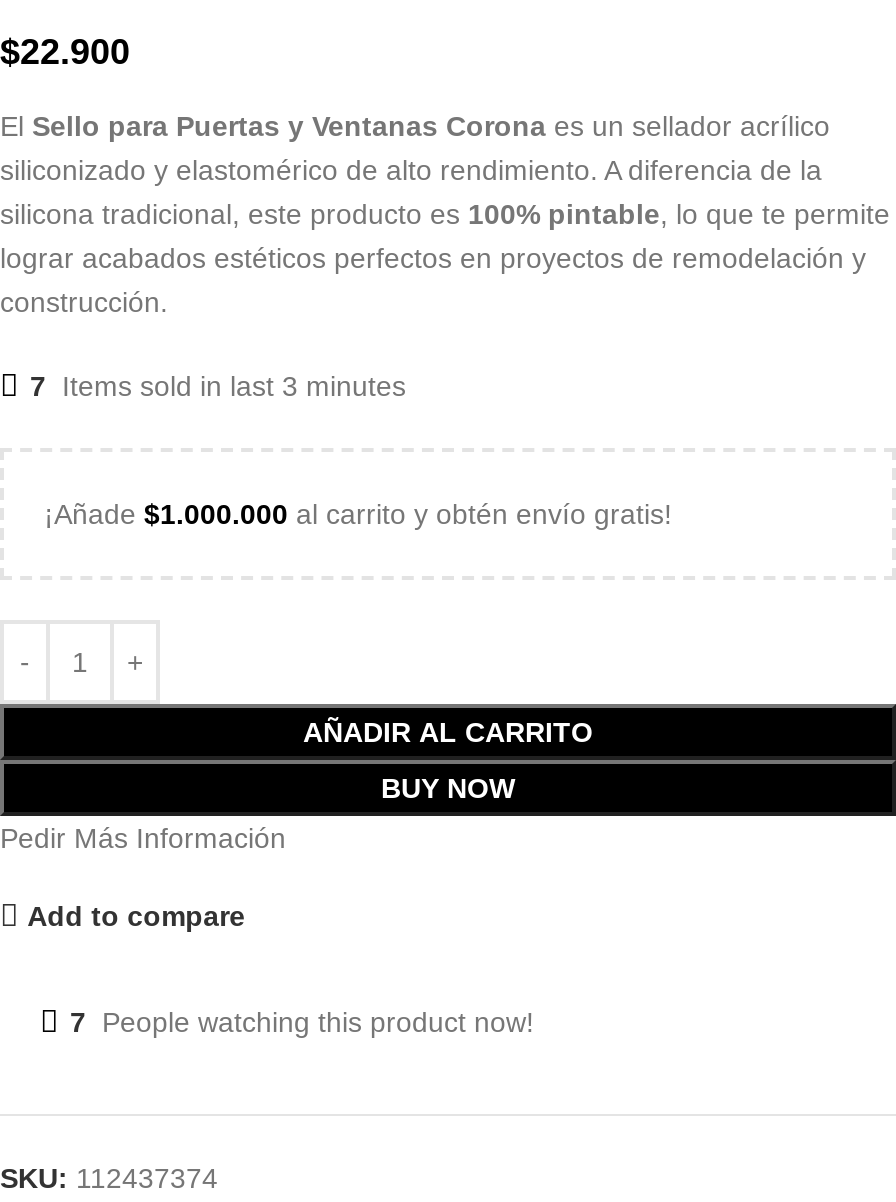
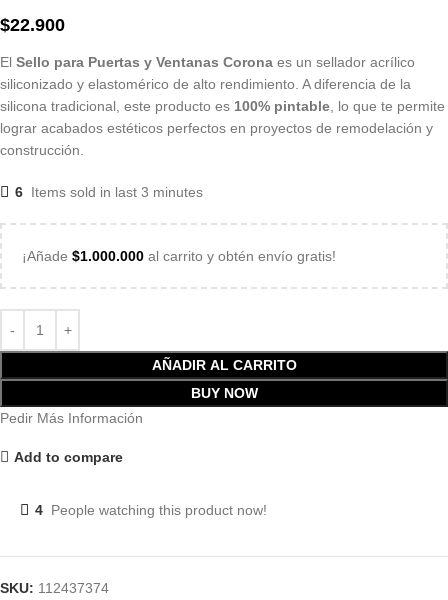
- 7 Items sold in last 3 minutes
+ 6 Items sold in last 3 minutes

- 7 People watching this product now!
+ 4 People watching this product now!
